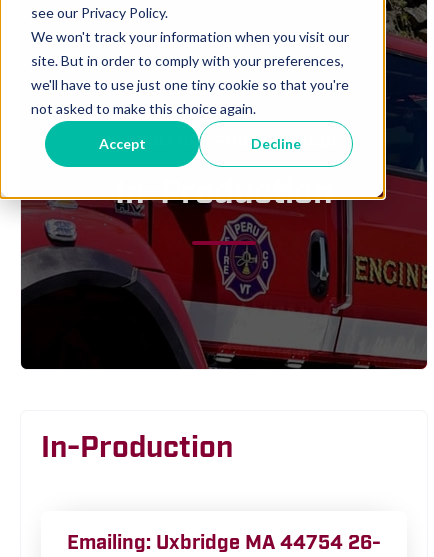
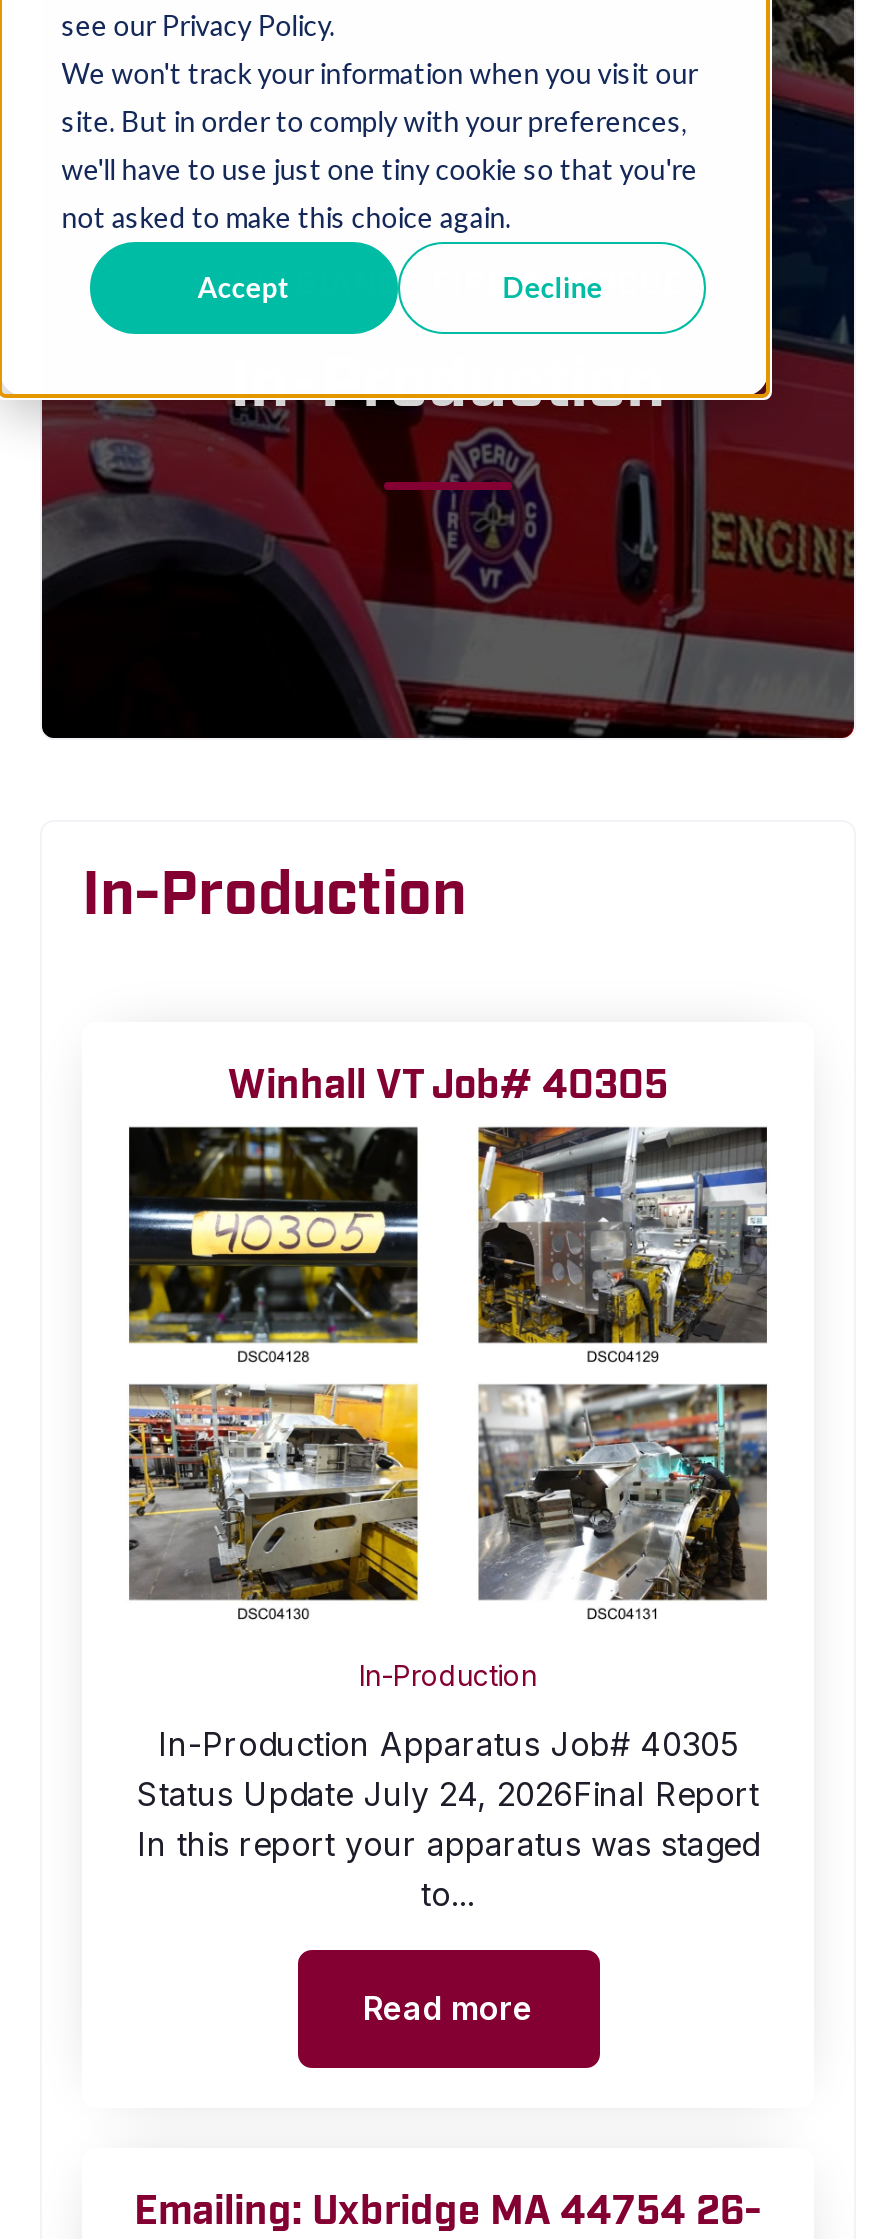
+ [image]
+ In-Production
+ In-Production Apparatus Job# 40305
+ Status Update July 24, 2026Final Report
+ In this report your apparatus was staged
+ to...
+ Read more

+ [image]

+ Winhall VT Job# 40305

+ [image]

+ [image]
